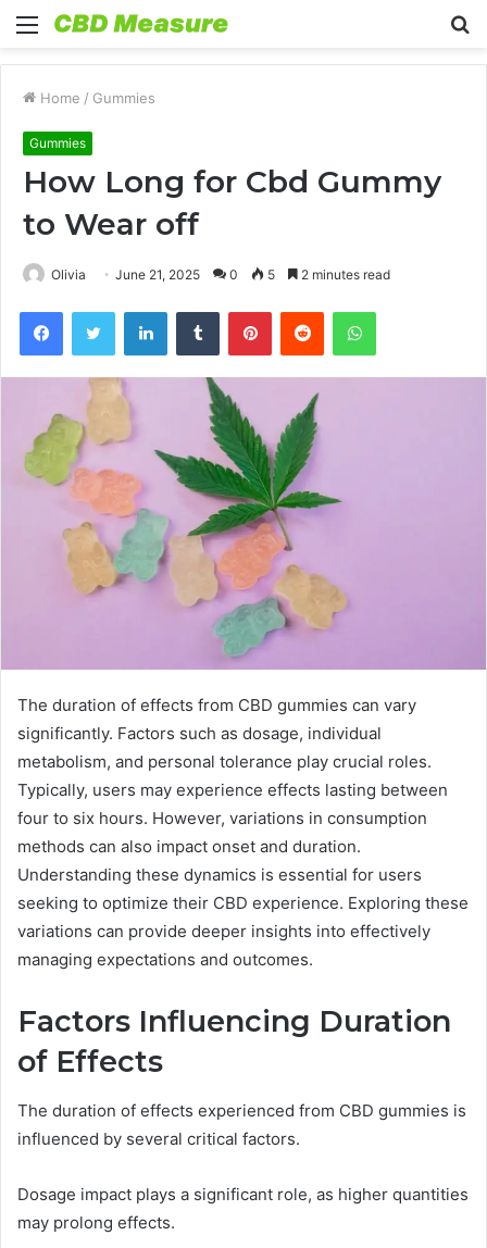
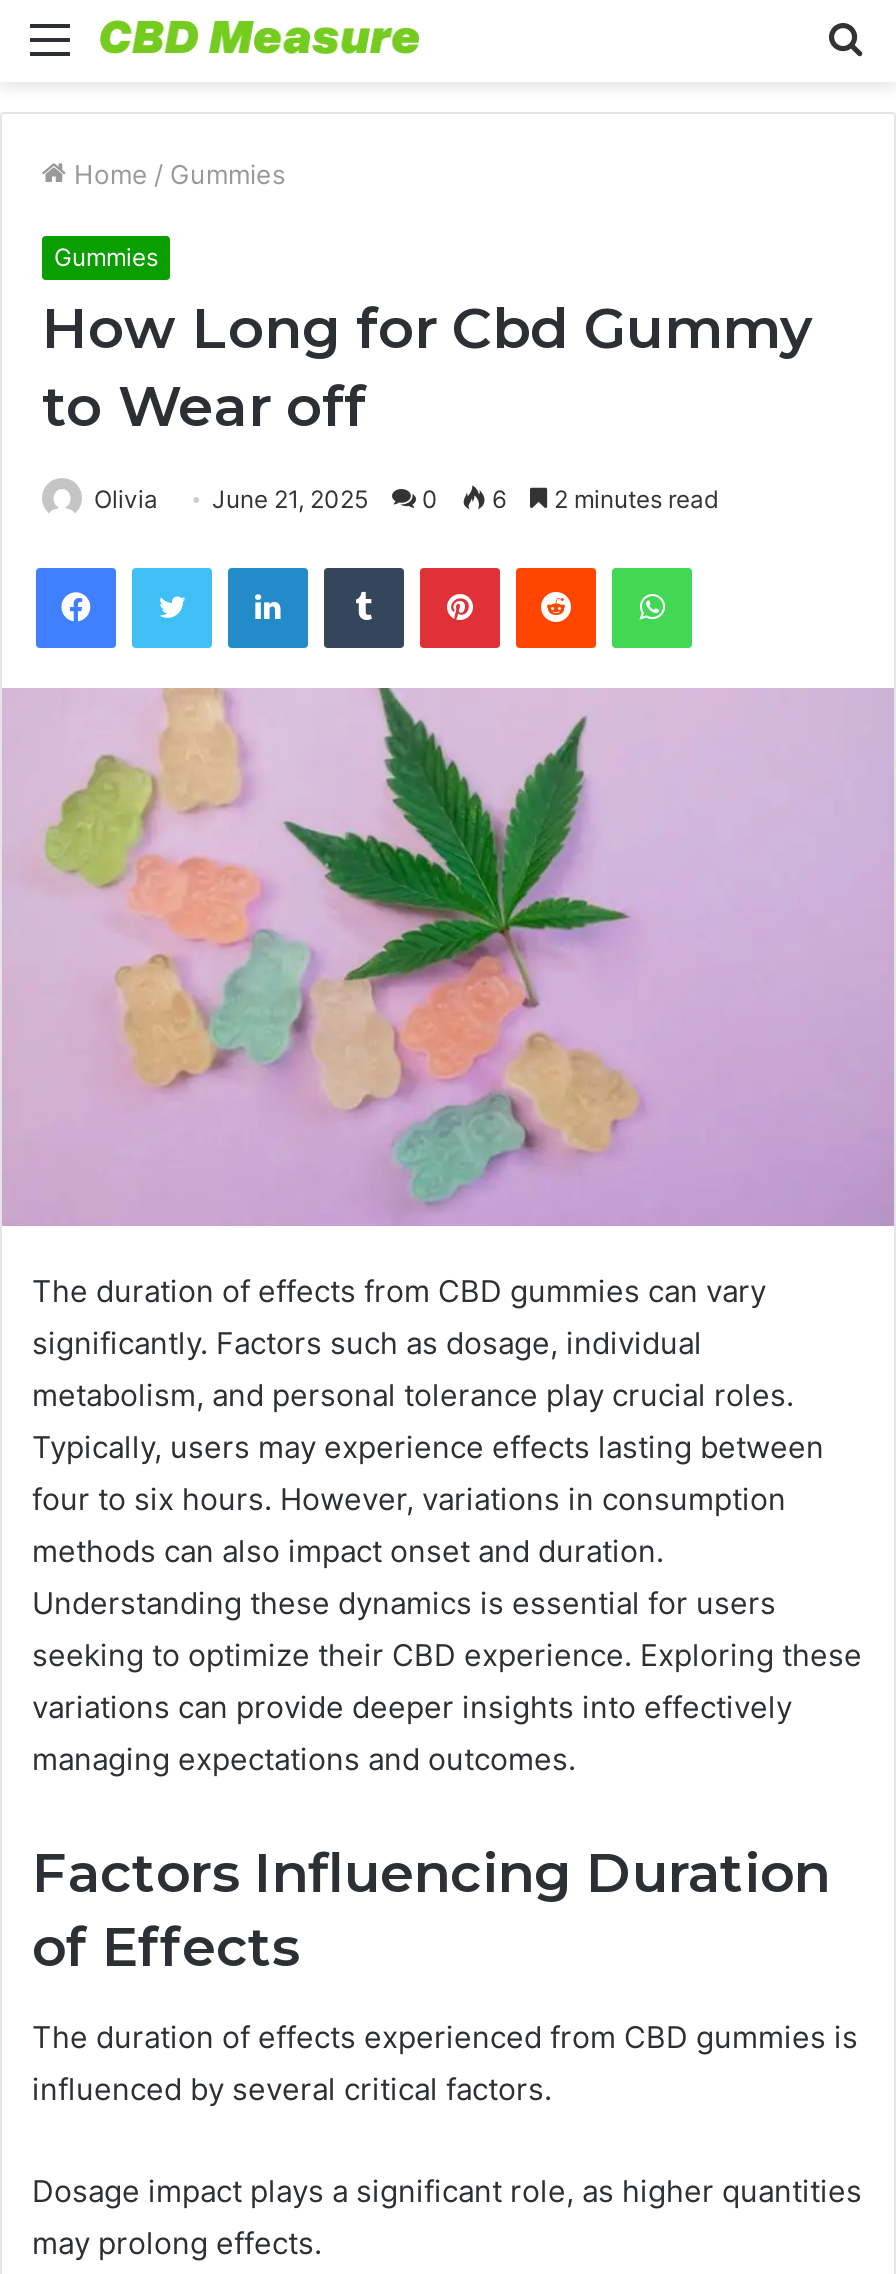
- Olivia June 21, 2025 0 5 2 minutes read
+ Olivia June 21, 2025 0 6 2 minutes read
